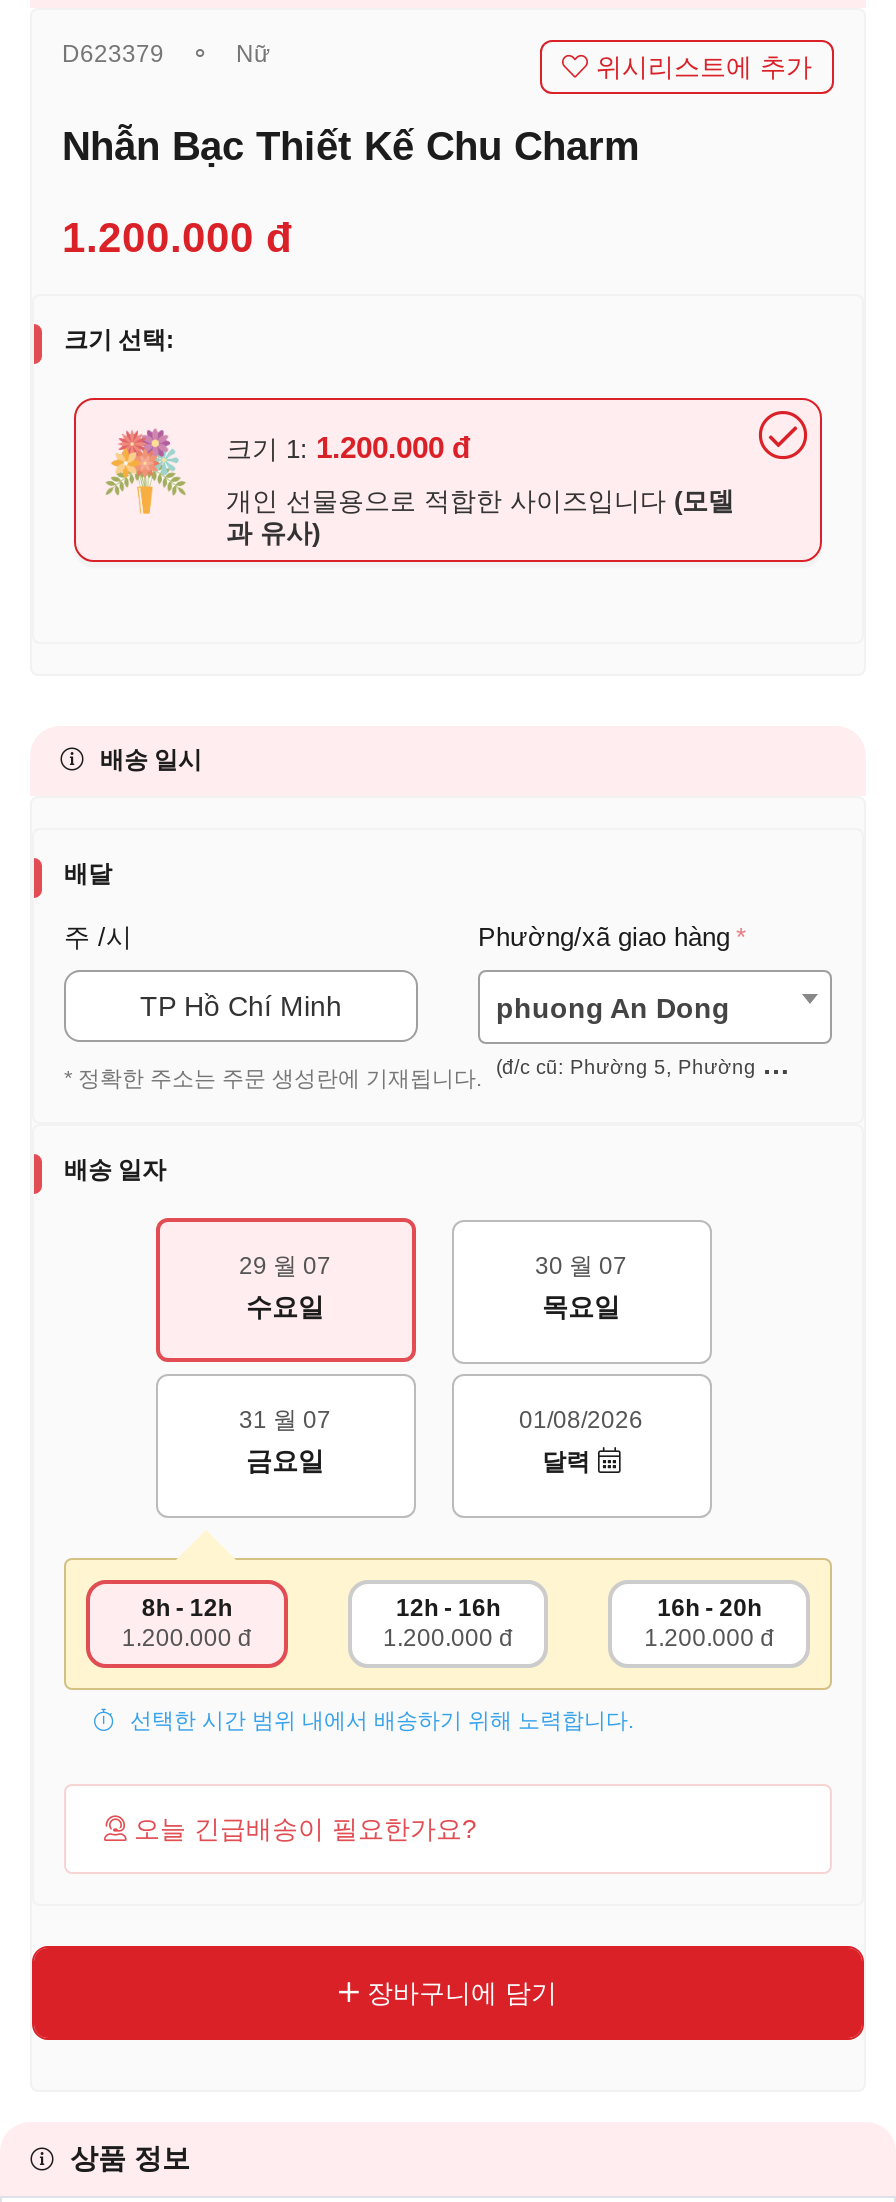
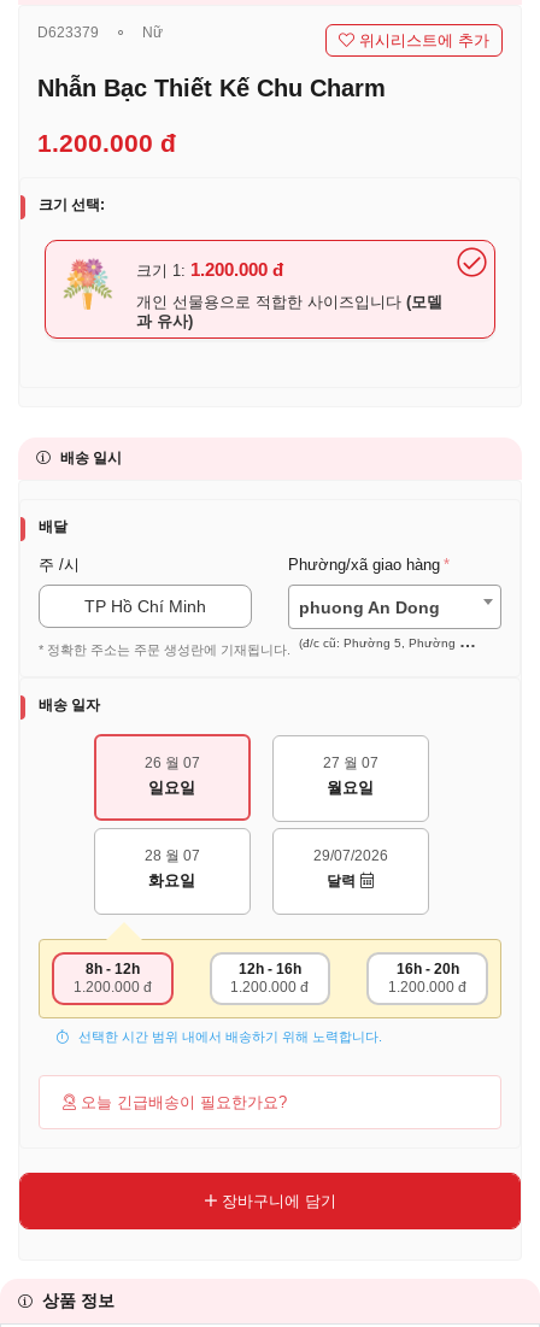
- 29 월 07
- 수요일
+ 26 월 07
+ 일요일

- 30 월 07
- 목요일
+ 27 월 07
+ 월요일

- 31 월 07
- 금요일
+ 28 월 07
+ 화요일

- 01/08/2026
+ 29/07/2026
